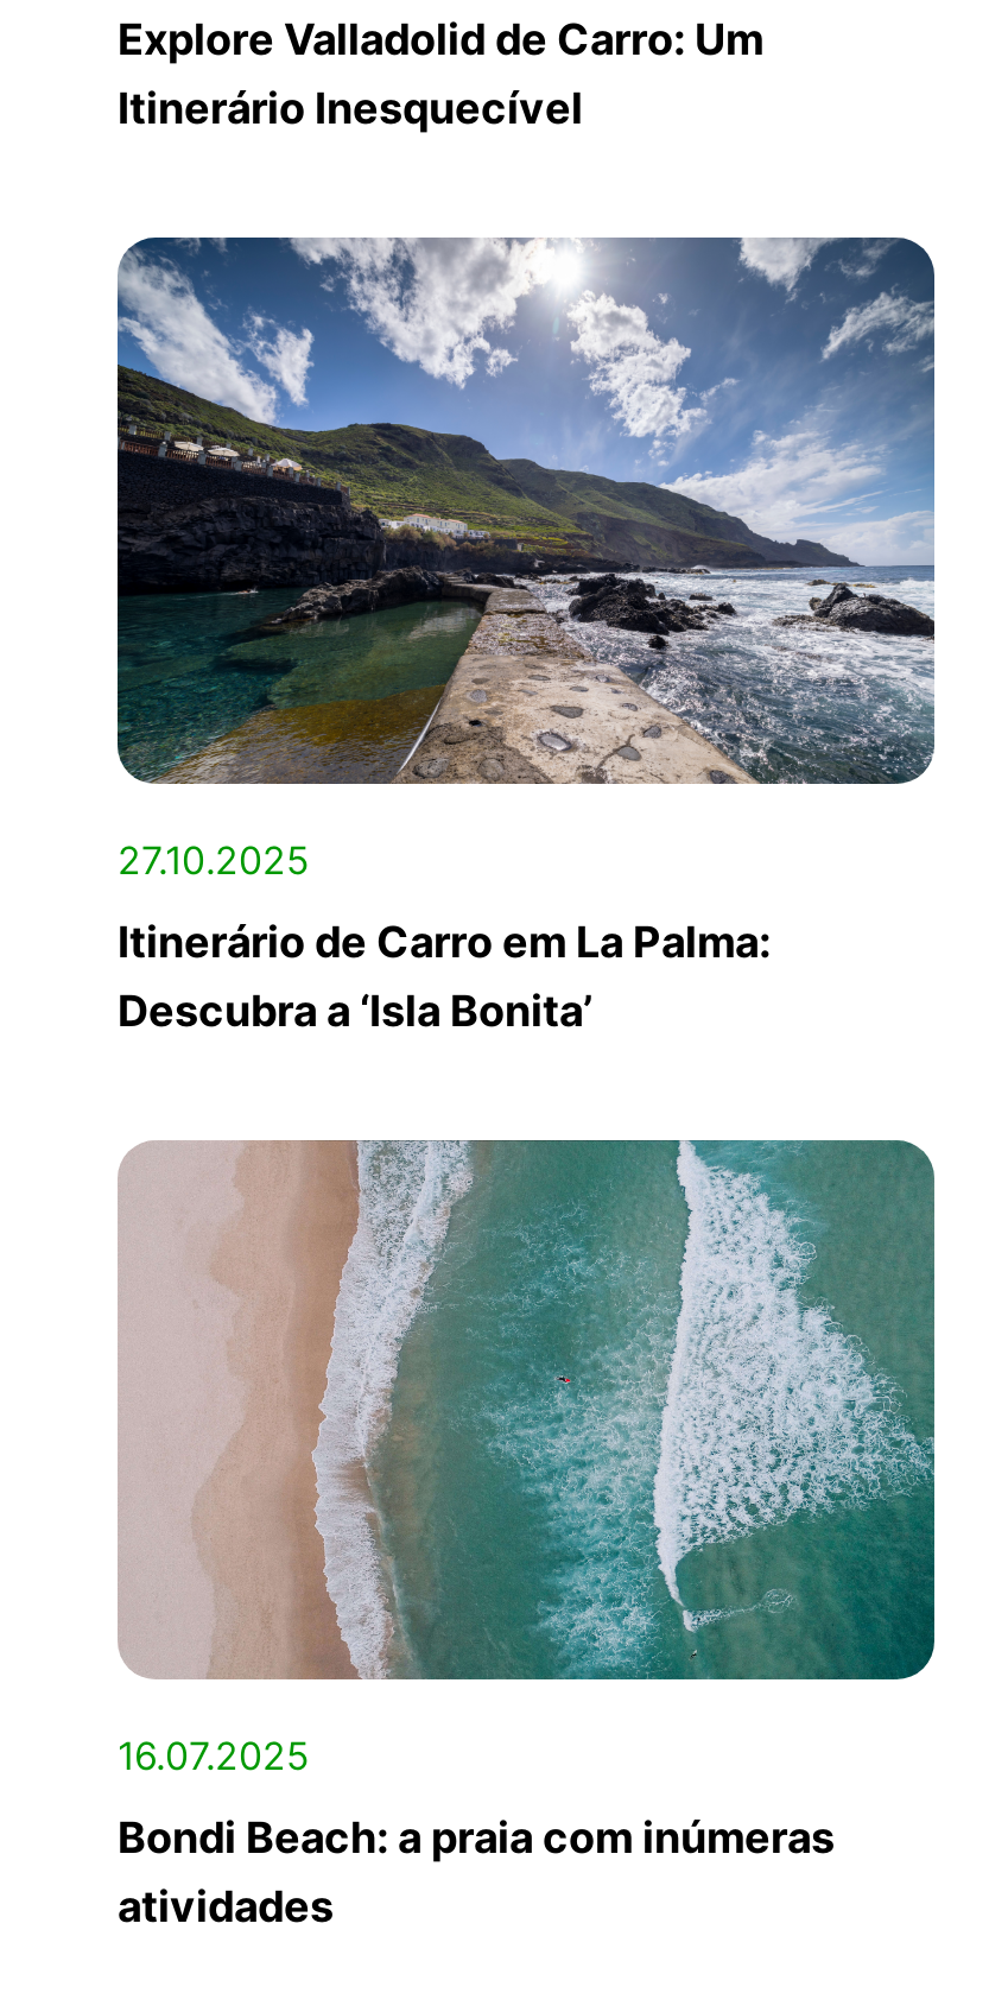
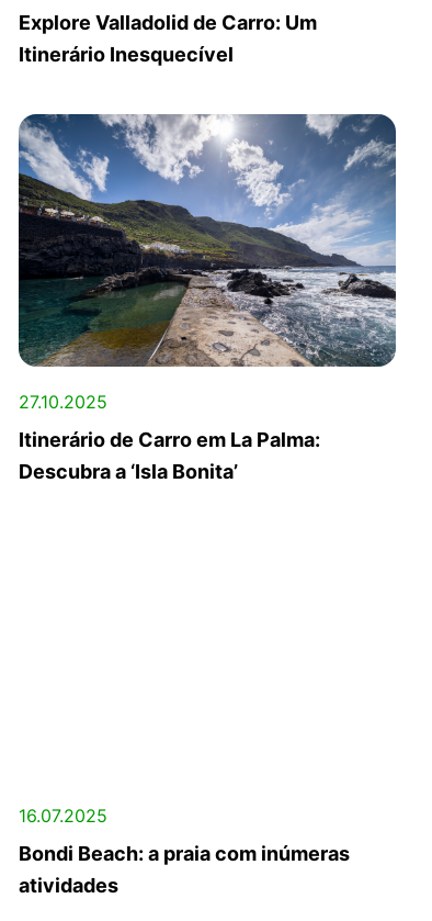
- [image]
